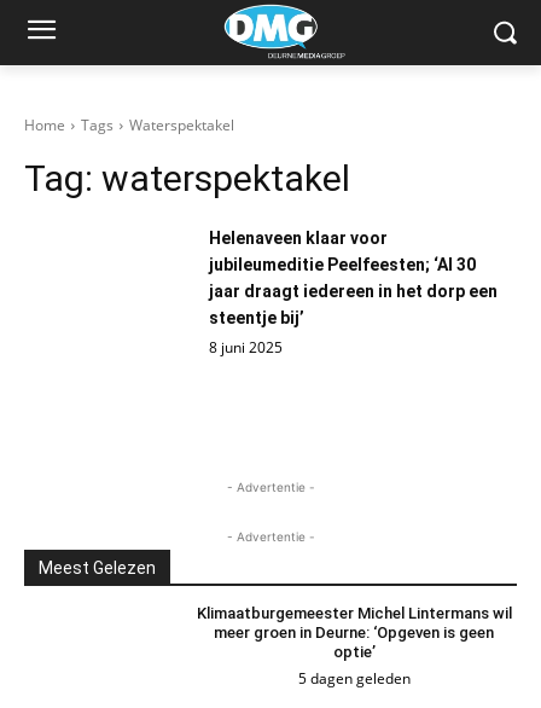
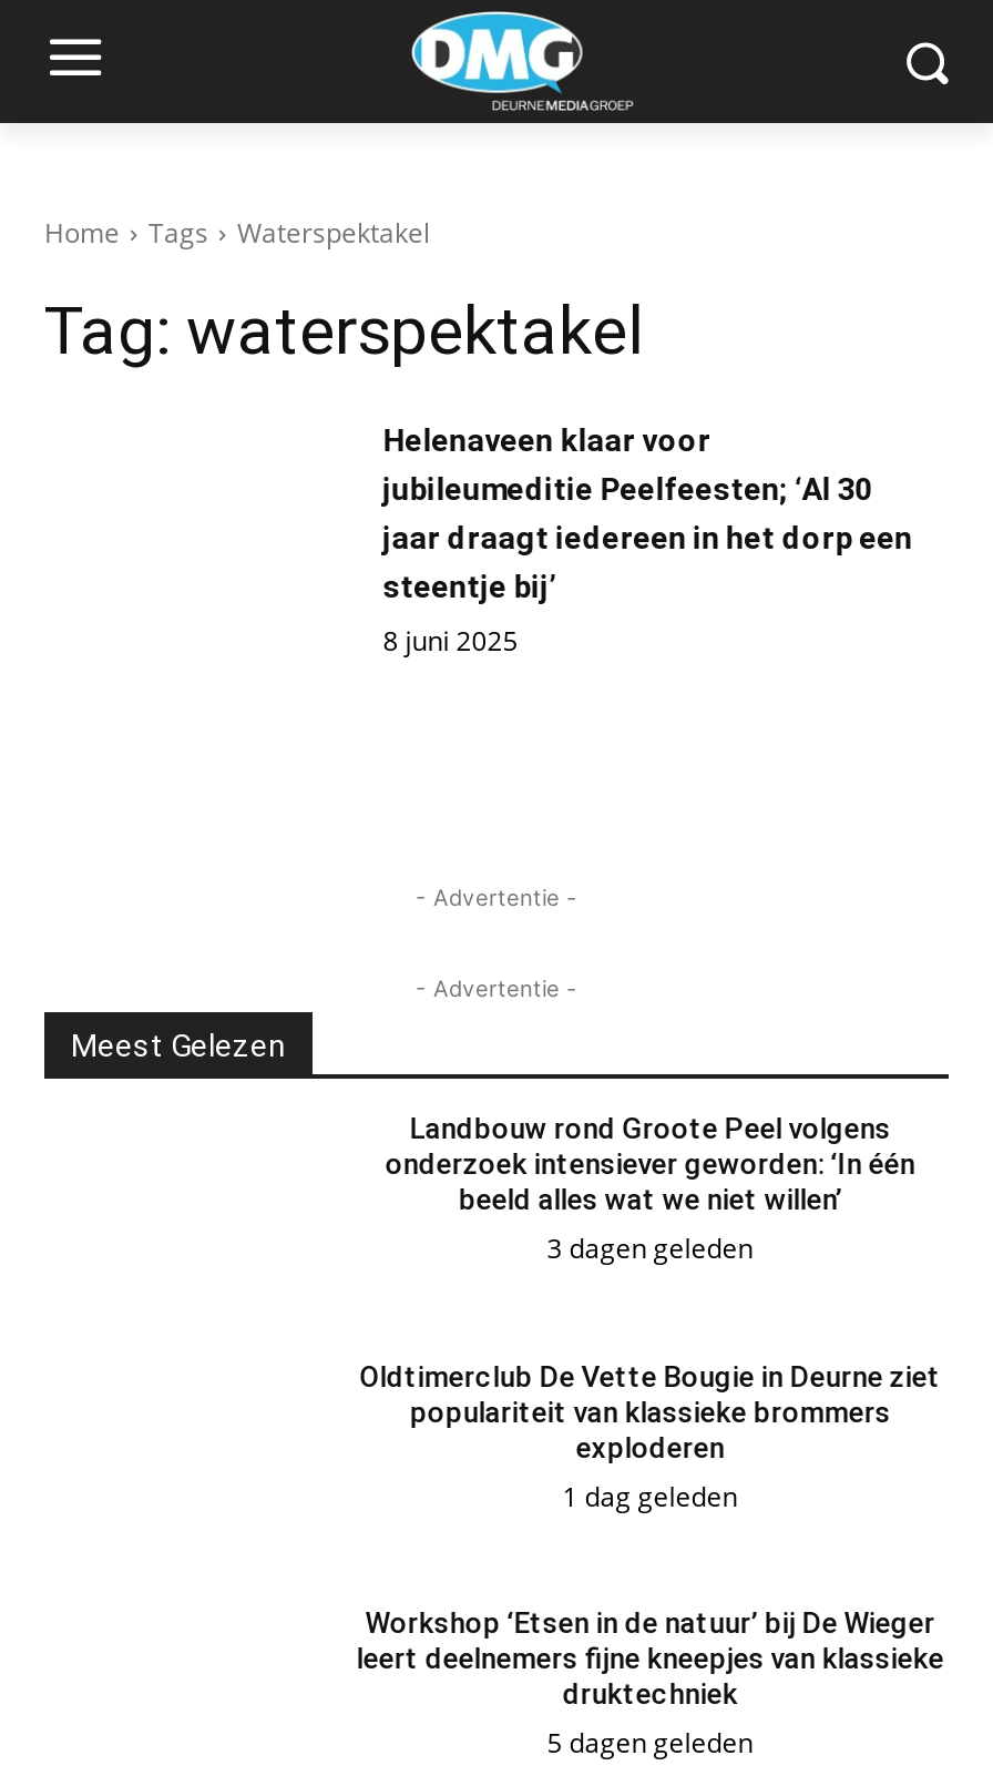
- Klimaatburgemeester Michel Lintermans wil
- meer groen in Deurne: ‘Opgeven is geen
- optie’
+ Landbouw rond Groote Peel volgens
+ onderzoek intensiever geworden: ‘In één
+ beeld alles wat we niet willen’
+ 3 dagen geleden
+ Oldtimerclub De Vette Bougie in Deurne ziet
+ populariteit van klassieke brommers
+ exploderen
+ 1 dag geleden
+ Workshop ‘Etsen in de natuur’ bij De Wieger
+ leert deelnemers fijne kneepjes van klassieke
+ druktechniek
